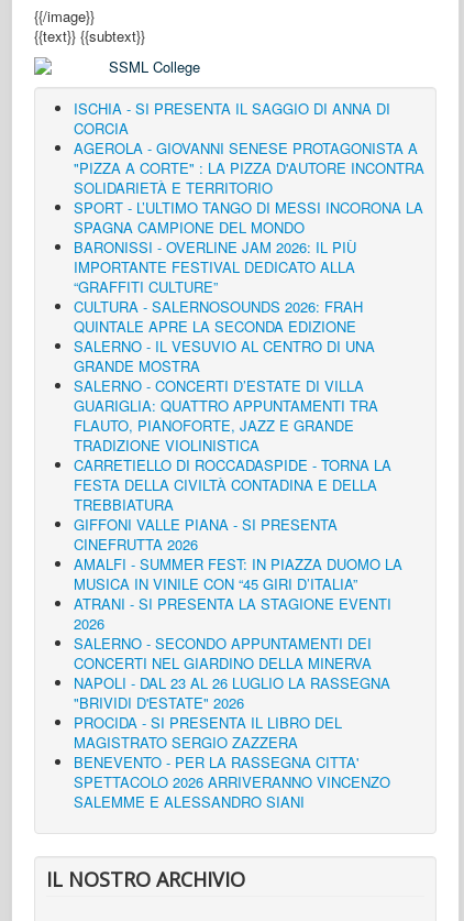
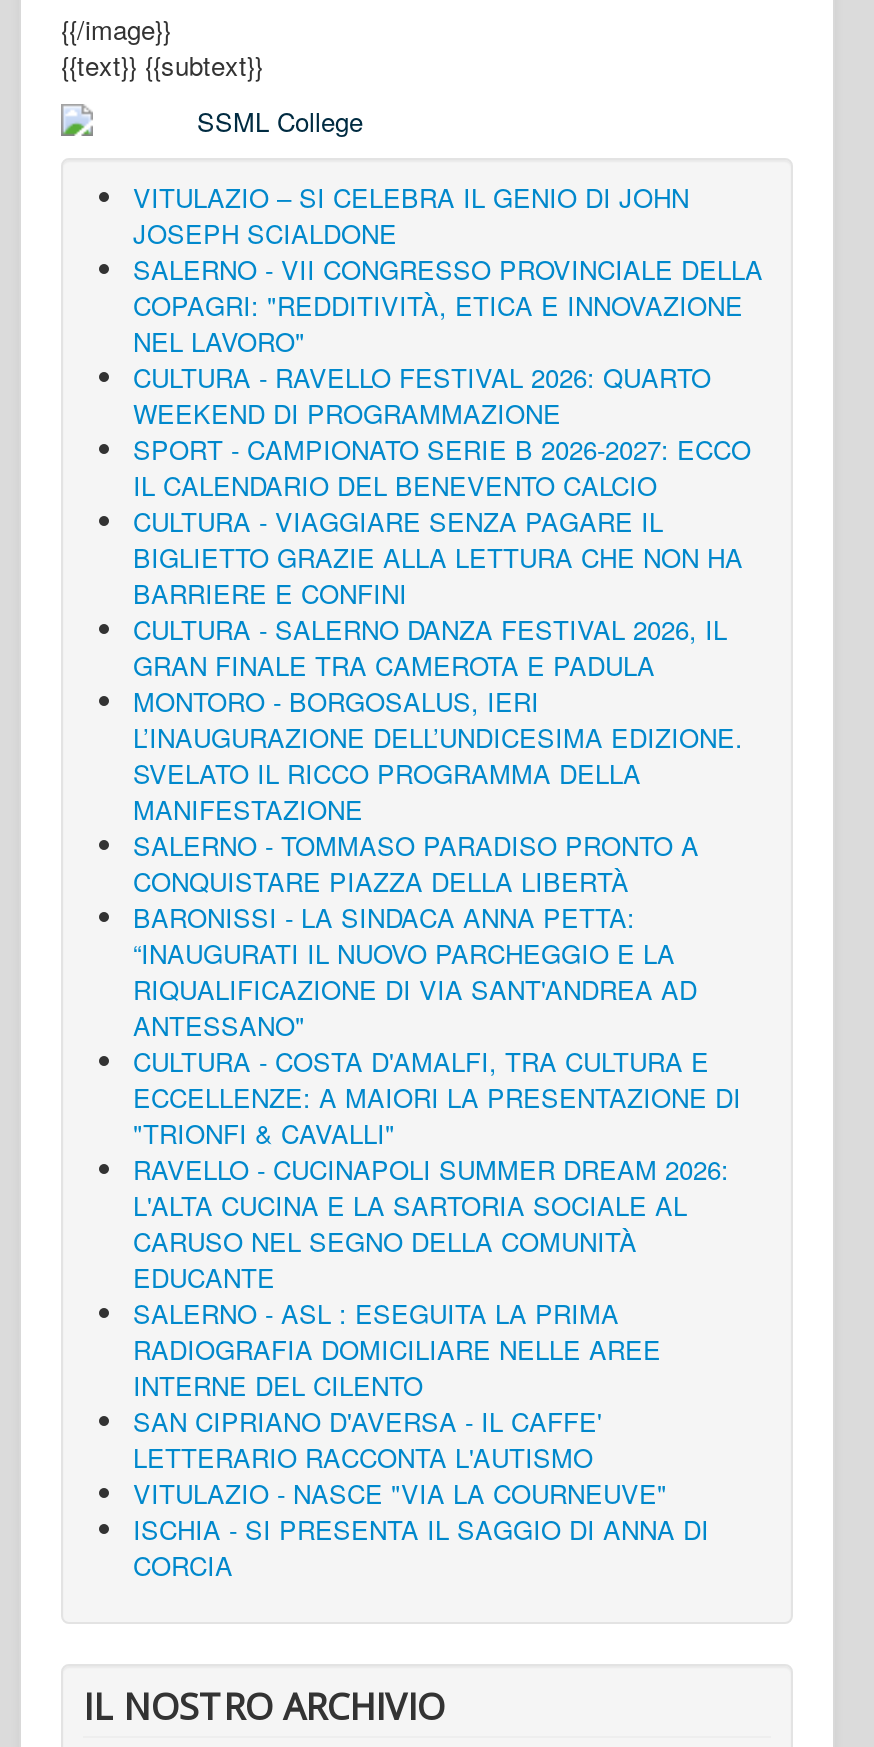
+ VITULAZIO – SI CELEBRA IL GENIO DI JOHN
+ JOSEPH SCIALDONE
+ SALERNO - VII CONGRESSO PROVINCIALE DELLA
+ COPAGRI: "REDDITIVITÀ, ETICA E INNOVAZIONE
+ NEL LAVORO"
+ CULTURA - RAVELLO FESTIVAL 2026: QUARTO
+ WEEKEND DI PROGRAMMAZIONE
+ SPORT - CAMPIONATO SERIE B 2026-2027: ECCO
+ IL CALENDARIO DEL BENEVENTO CALCIO
+ CULTURA - VIAGGIARE SENZA PAGARE IL
+ BIGLIETTO GRAZIE ALLA LETTURA CHE NON HA
+ BARRIERE E CONFINI
+ CULTURA - SALERNO DANZA FESTIVAL 2026, IL
+ GRAN FINALE TRA CAMEROTA E PADULA
+ MONTORO - BORGOSALUS, IERI
+ L’INAUGURAZIONE DELL’UNDICESIMA EDIZIONE.
+ SVELATO IL RICCO PROGRAMMA DELLA
+ MANIFESTAZIONE
+ SALERNO - TOMMASO PARADISO PRONTO A
+ CONQUISTARE PIAZZA DELLA LIBERTÀ
+ BARONISSI - LA SINDACA ANNA PETTA:
+ “INAUGURATI IL NUOVO PARCHEGGIO E LA
+ RIQUALIFICAZIONE DI VIA SANT'ANDREA AD
+ ANTESSANO"
+ CULTURA - COSTA D'AMALFI, TRA CULTURA E
+ ECCELLENZE: A MAIORI LA PRESENTAZIONE DI
+ "TRIONFI & CAVALLI"
+ RAVELLO - CUCINAPOLI SUMMER DREAM 2026:
+ L'ALTA CUCINA E LA SARTORIA SOCIALE AL
+ CARUSO NEL SEGNO DELLA COMUNITÀ
+ EDUCANTE
+ SALERNO - ASL : ESEGUITA LA PRIMA
+ RADIOGRAFIA DOMICILIARE NELLE AREE
+ INTERNE DEL CILENTO
+ SAN CIPRIANO D'AVERSA - IL CAFFE'
+ LETTERARIO RACCONTA L'AUTISMO
+ VITULAZIO - NASCE "VIA LA COURNEUVE"

moved down: ISCHIA - SI PRESENTA IL SAGGIO DI ANNA DI | CORCIA

- AGEROLA - GIOVANNI SENESE PROTAGONISTA A
- "PIZZA A CORTE" : LA PIZZA D'AUTORE INCONTRA
- SOLIDARIETÀ E TERRITORIO
- SPORT - L’ULTIMO TANGO DI MESSI INCORONA LA
- SPAGNA CAMPIONE DEL MONDO
- BARONISSI - OVERLINE JAM 2026: IL PIÙ
- IMPORTANTE FESTIVAL DEDICATO ALLA
- “GRAFFITI CULTURE”
- CULTURA - SALERNOSOUNDS 2026: FRAH
- QUINTALE APRE LA SECONDA EDIZIONE
- SALERNO - IL VESUVIO AL CENTRO DI UNA
- GRANDE MOSTRA
- SALERNO - CONCERTI D’ESTATE DI VILLA
- GUARIGLIA: QUATTRO APPUNTAMENTI TRA
- FLAUTO, PIANOFORTE, JAZZ E GRANDE
- TRADIZIONE VIOLINISTICA
- CARRETIELLO DI ROCCADASPIDE - TORNA LA
- FESTA DELLA CIVILTÀ CONTADINA E DELLA
- TREBBIATURA
- GIFFONI VALLE PIANA - SI PRESENTA
- CINEFRUTTA 2026
- AMALFI - SUMMER FEST: IN PIAZZA DUOMO LA
- MUSICA IN VINILE CON “45 GIRI D’ITALIA”
- ATRANI - SI PRESENTA LA STAGIONE EVENTI
- 2026
- SALERNO - SECONDO APPUNTAMENTI DEI
- CONCERTI NEL GIARDINO DELLA MINERVA
- NAPOLI - DAL 23 AL 26 LUGLIO LA RASSEGNA
- "BRIVIDI D'ESTATE" 2026
- PROCIDA - SI PRESENTA IL LIBRO DEL
- MAGISTRATO SERGIO ZAZZERA
- BENEVENTO - PER LA RASSEGNA CITTA'
- SPETTACOLO 2026 ARRIVERANNO VINCENZO
- SALEMME E ALESSANDRO SIANI
